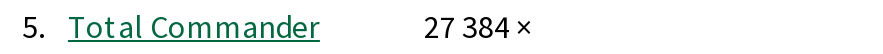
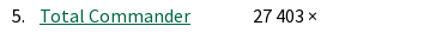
- 27 384 ×
+ 27 403 ×
